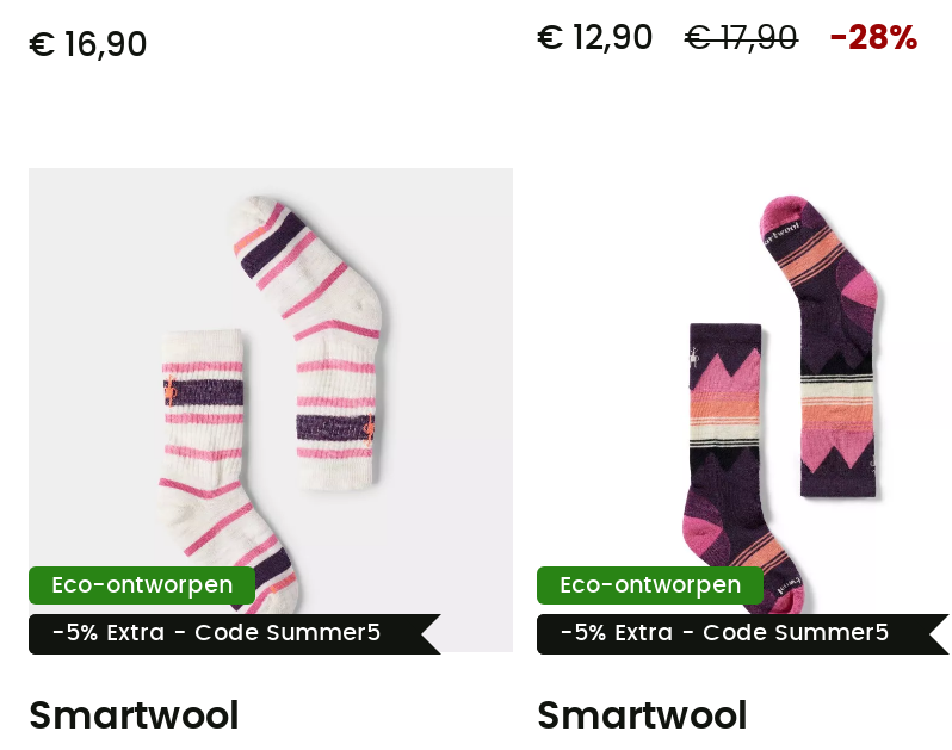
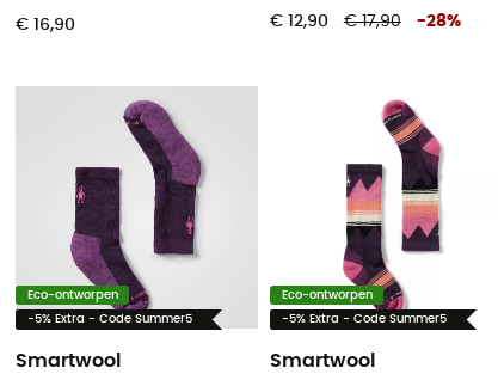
- [image]
+ [image]
